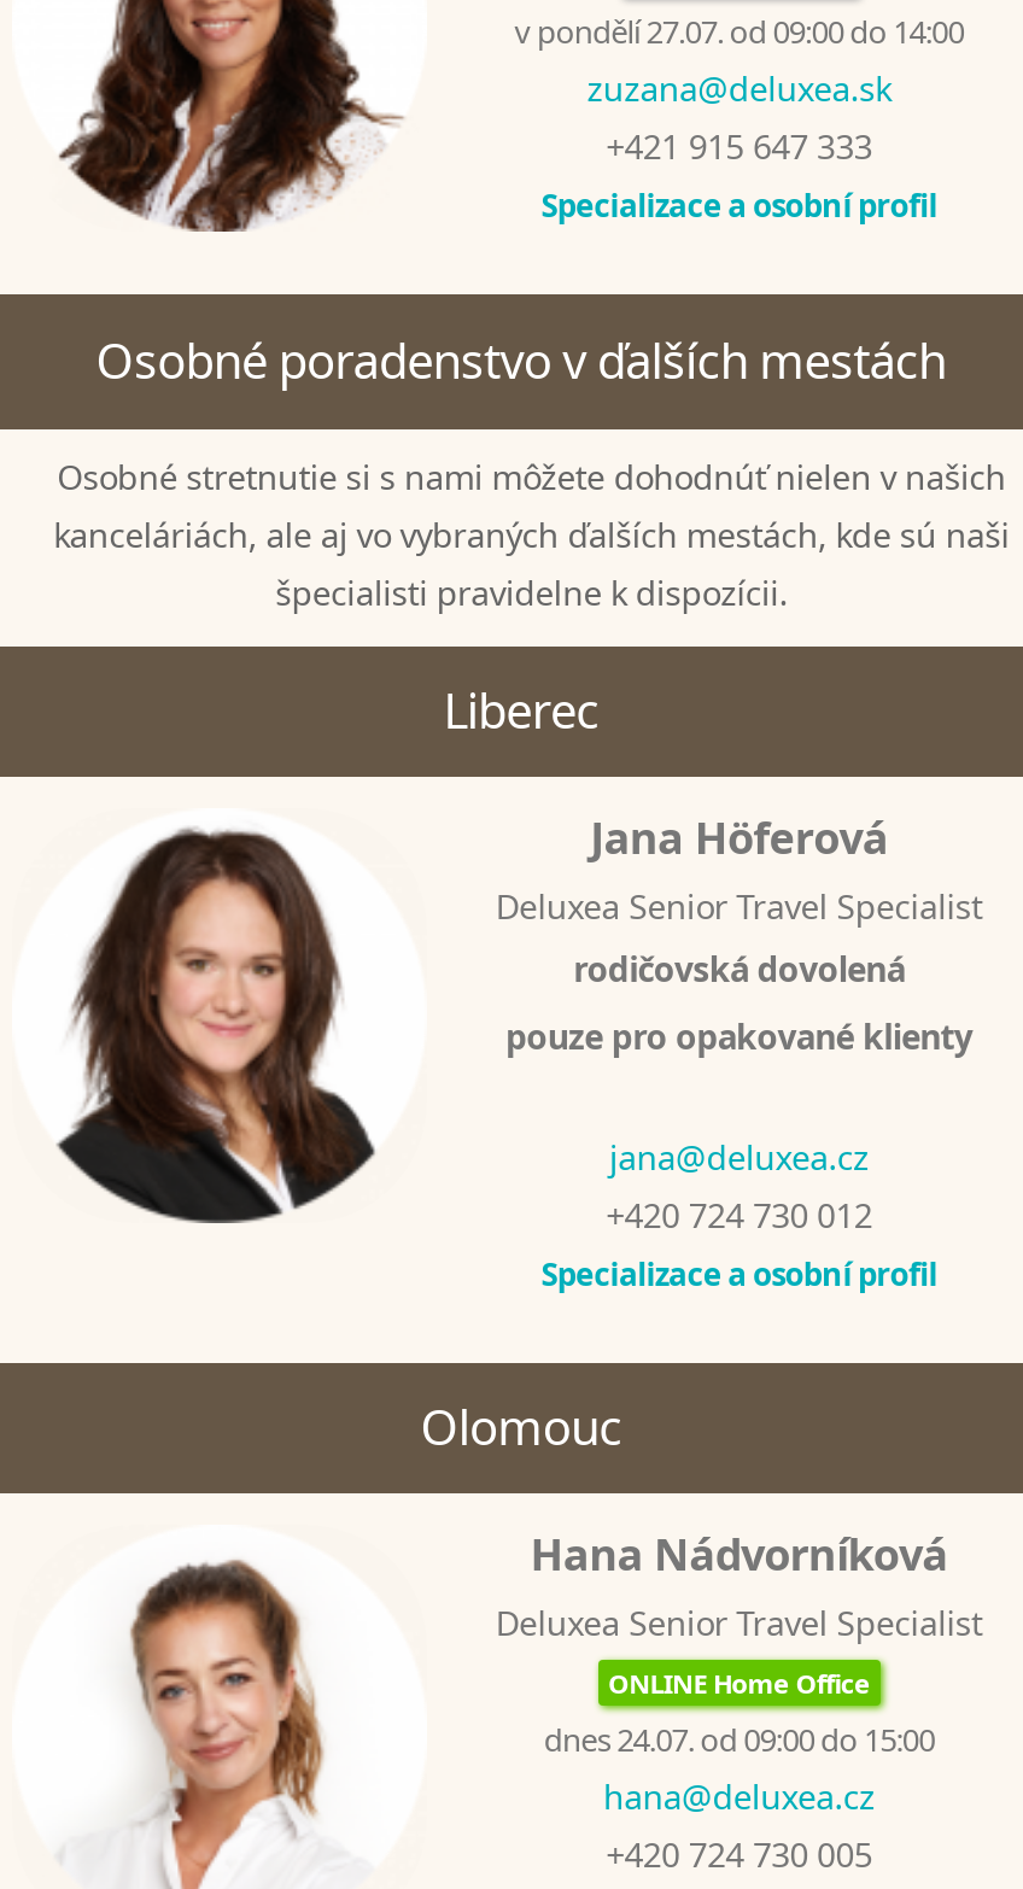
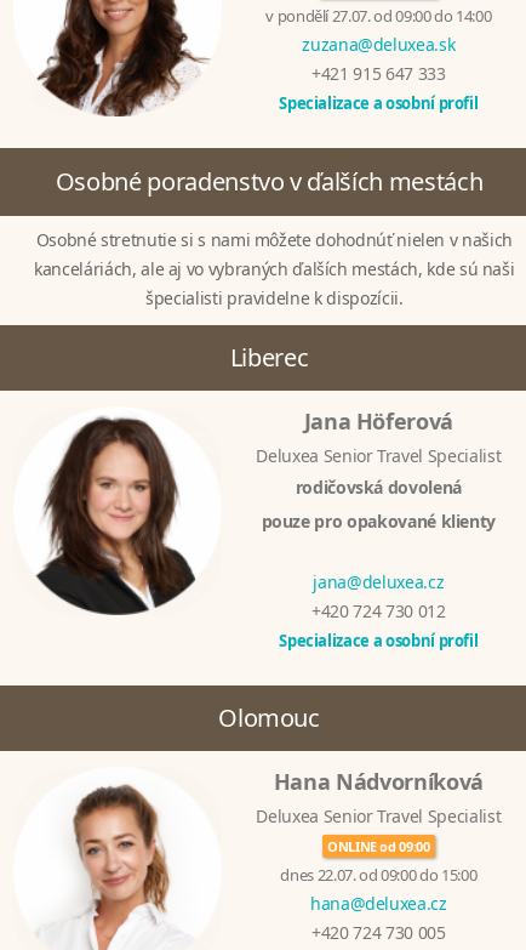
- ONLINE Home Office
+ ONLINE od 09:00

- dnes 24.07. od 09:00 do 15:00
+ dnes 22.07. od 09:00 do 15:00
